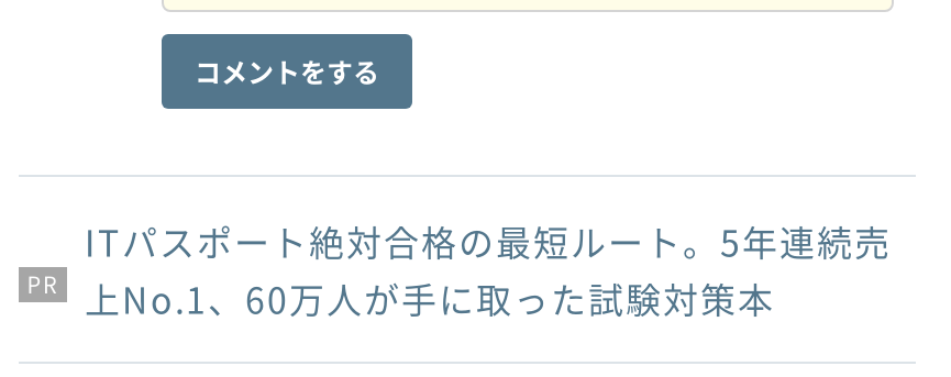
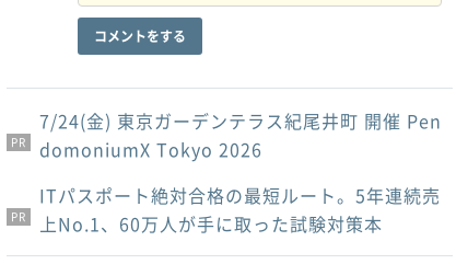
+ 7/24(金) 東京ガーデンテラス紀尾井町 開催 Pen
+ domoniumX Tokyo 2026
